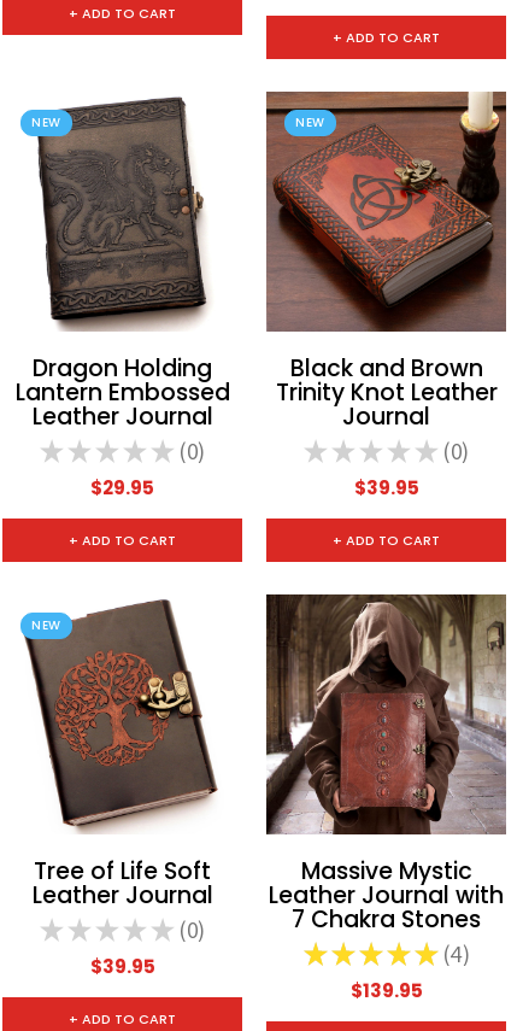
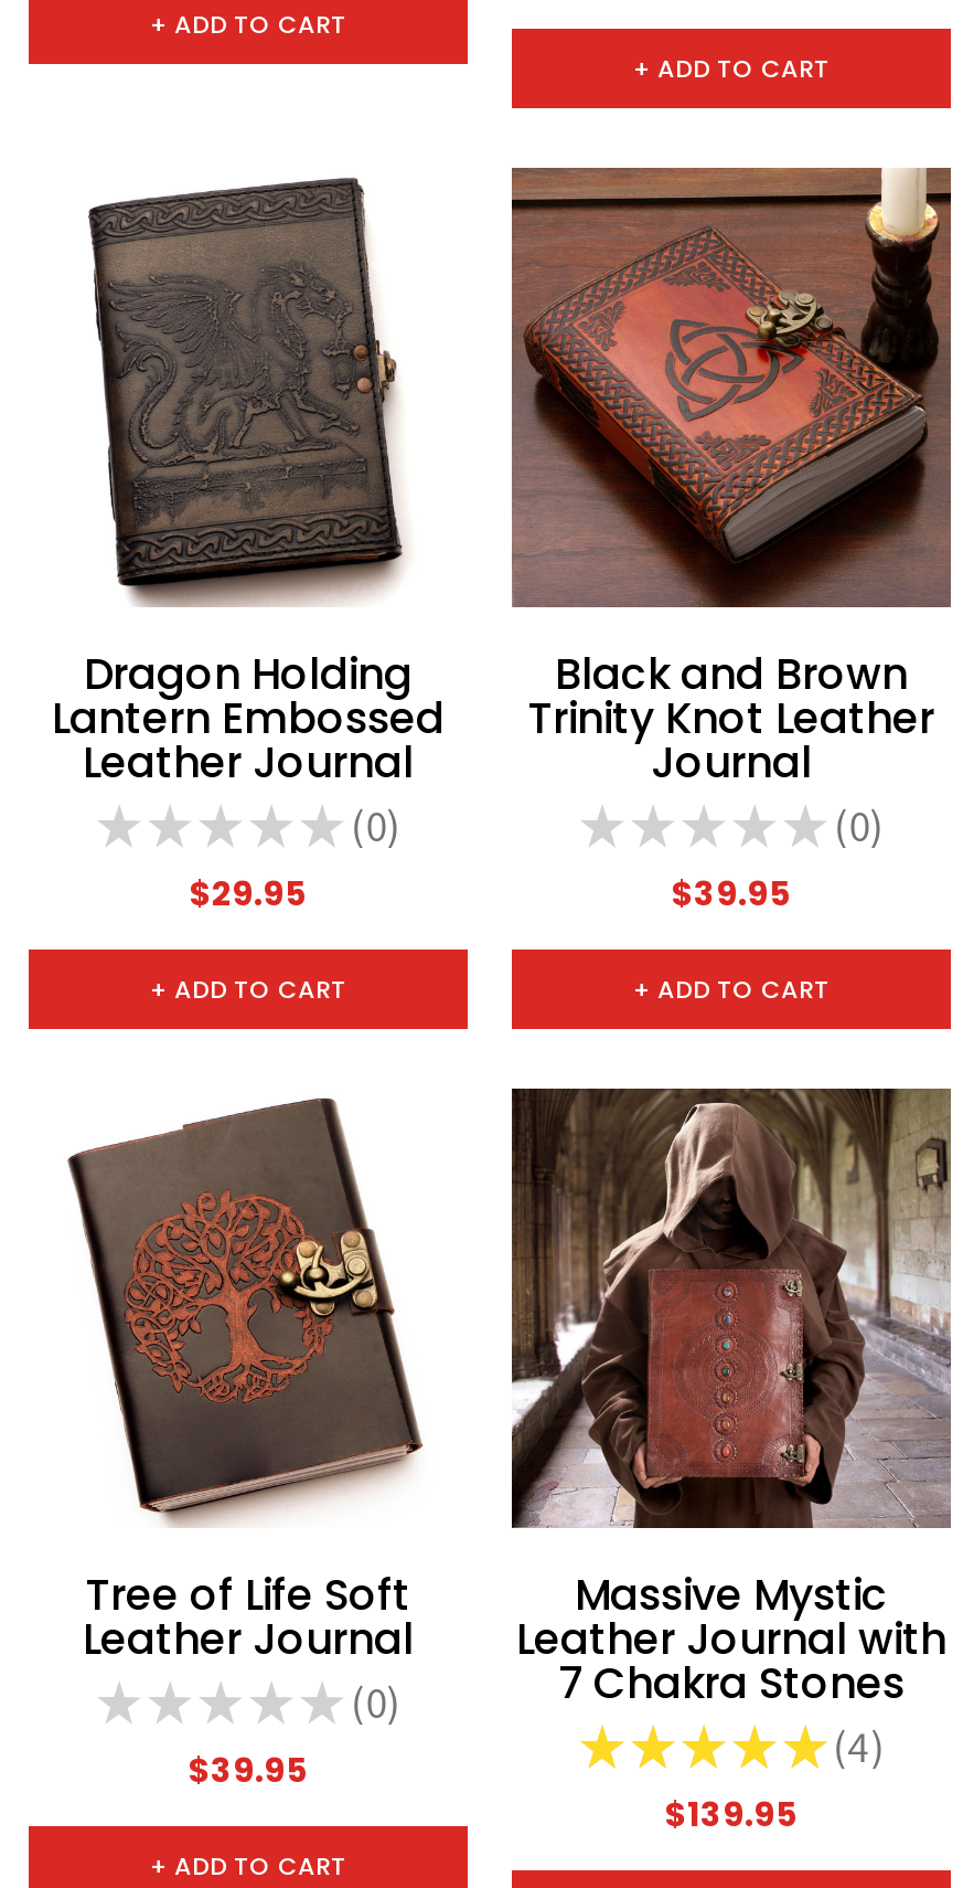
- NEW

- NEW

- NEW
